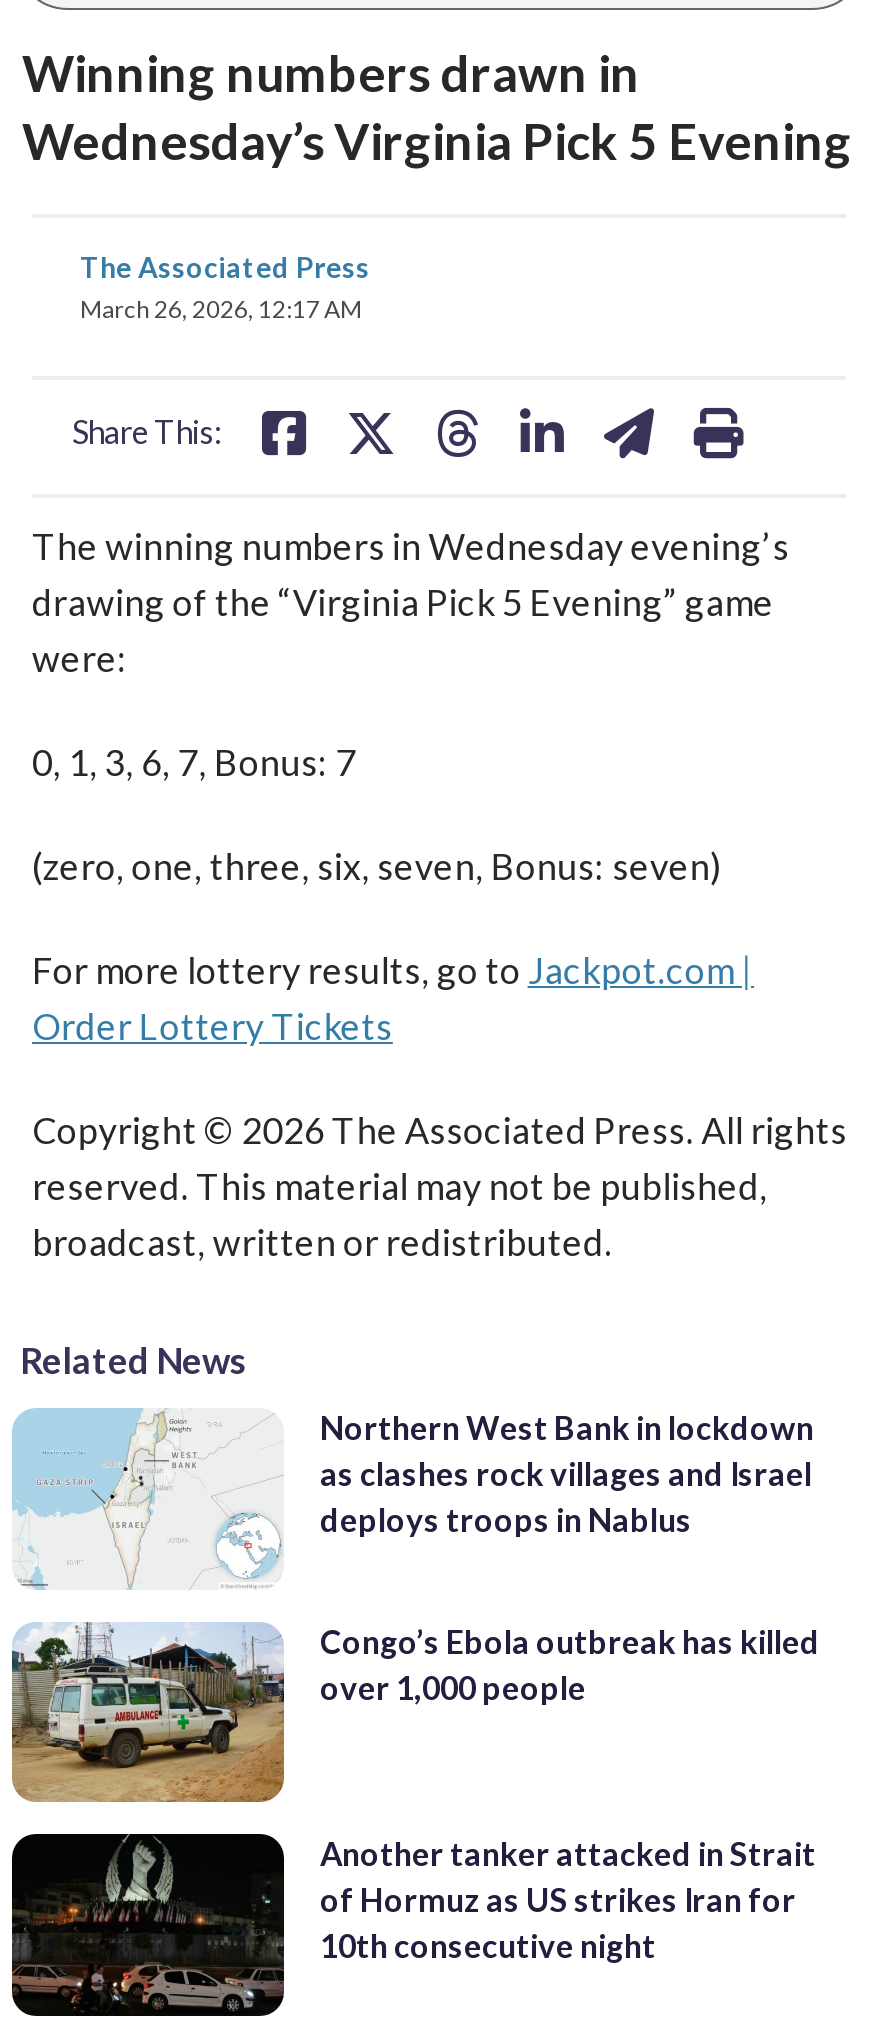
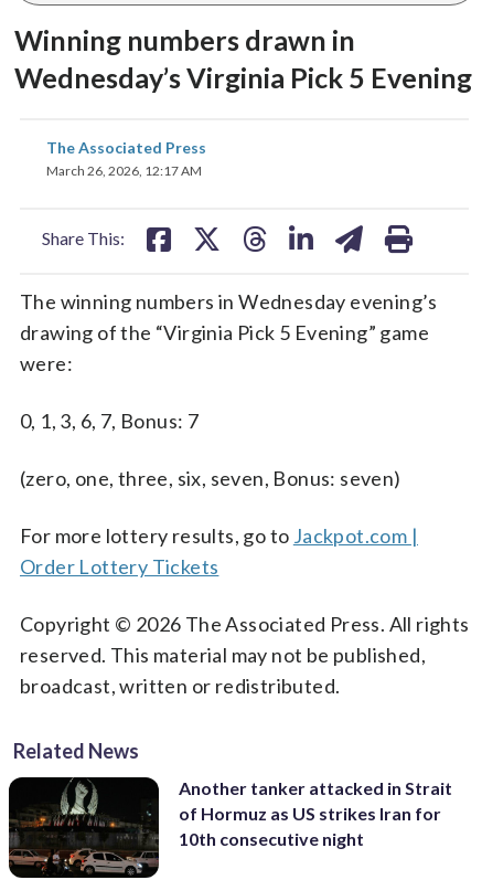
- [image]

- [image]
- Northern West Bank in lockdown
- as clashes rock villages and Israel
- deploys troops in Nablus
- Congo’s Ebola outbreak has killed
- over 1,000 people

- [image]
